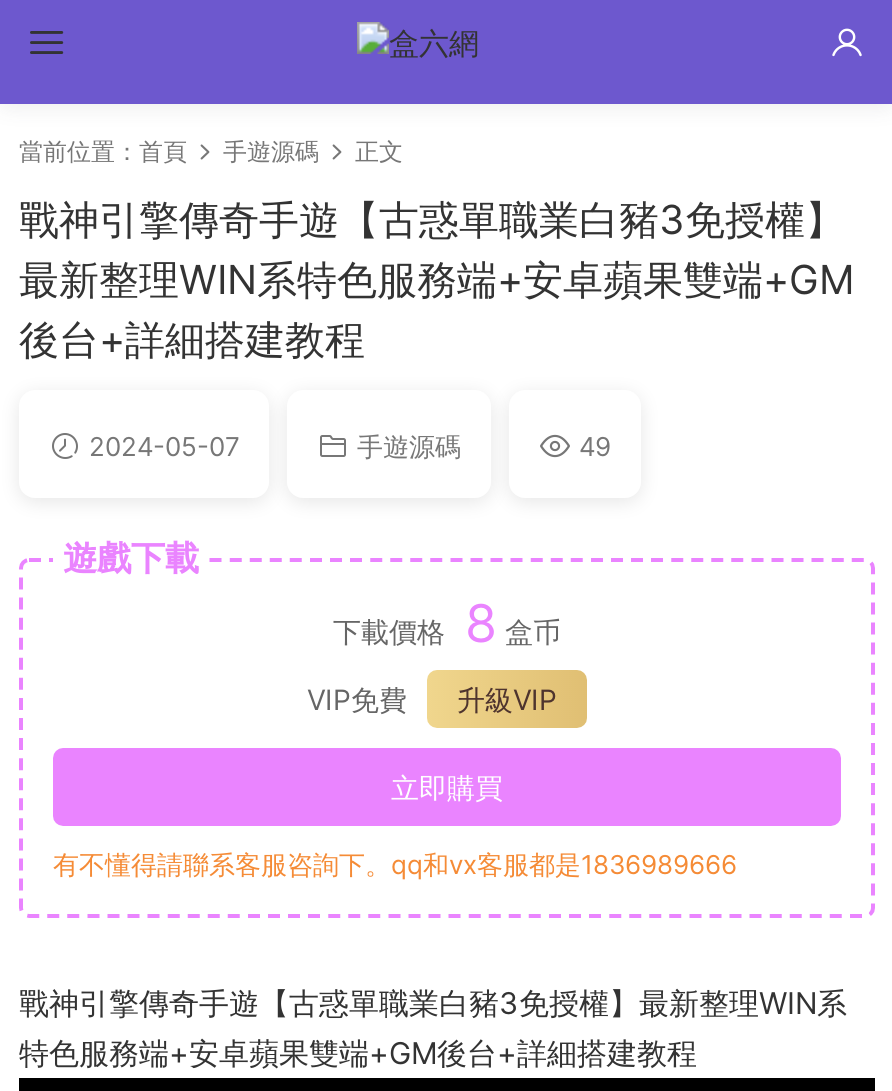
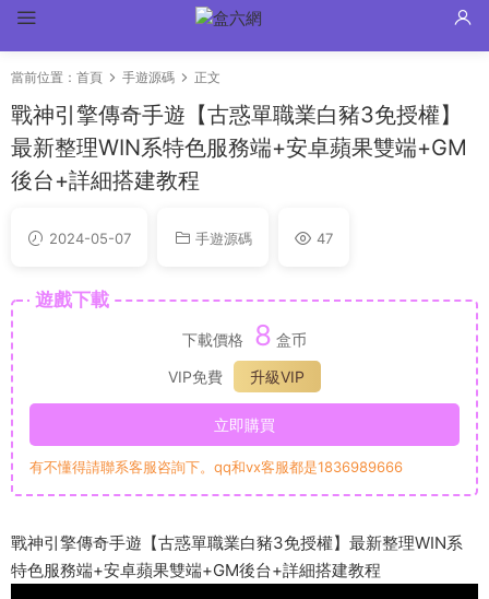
- 49
+ 47
